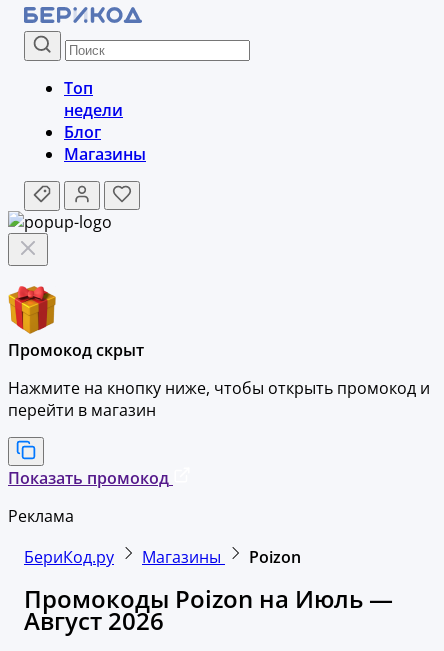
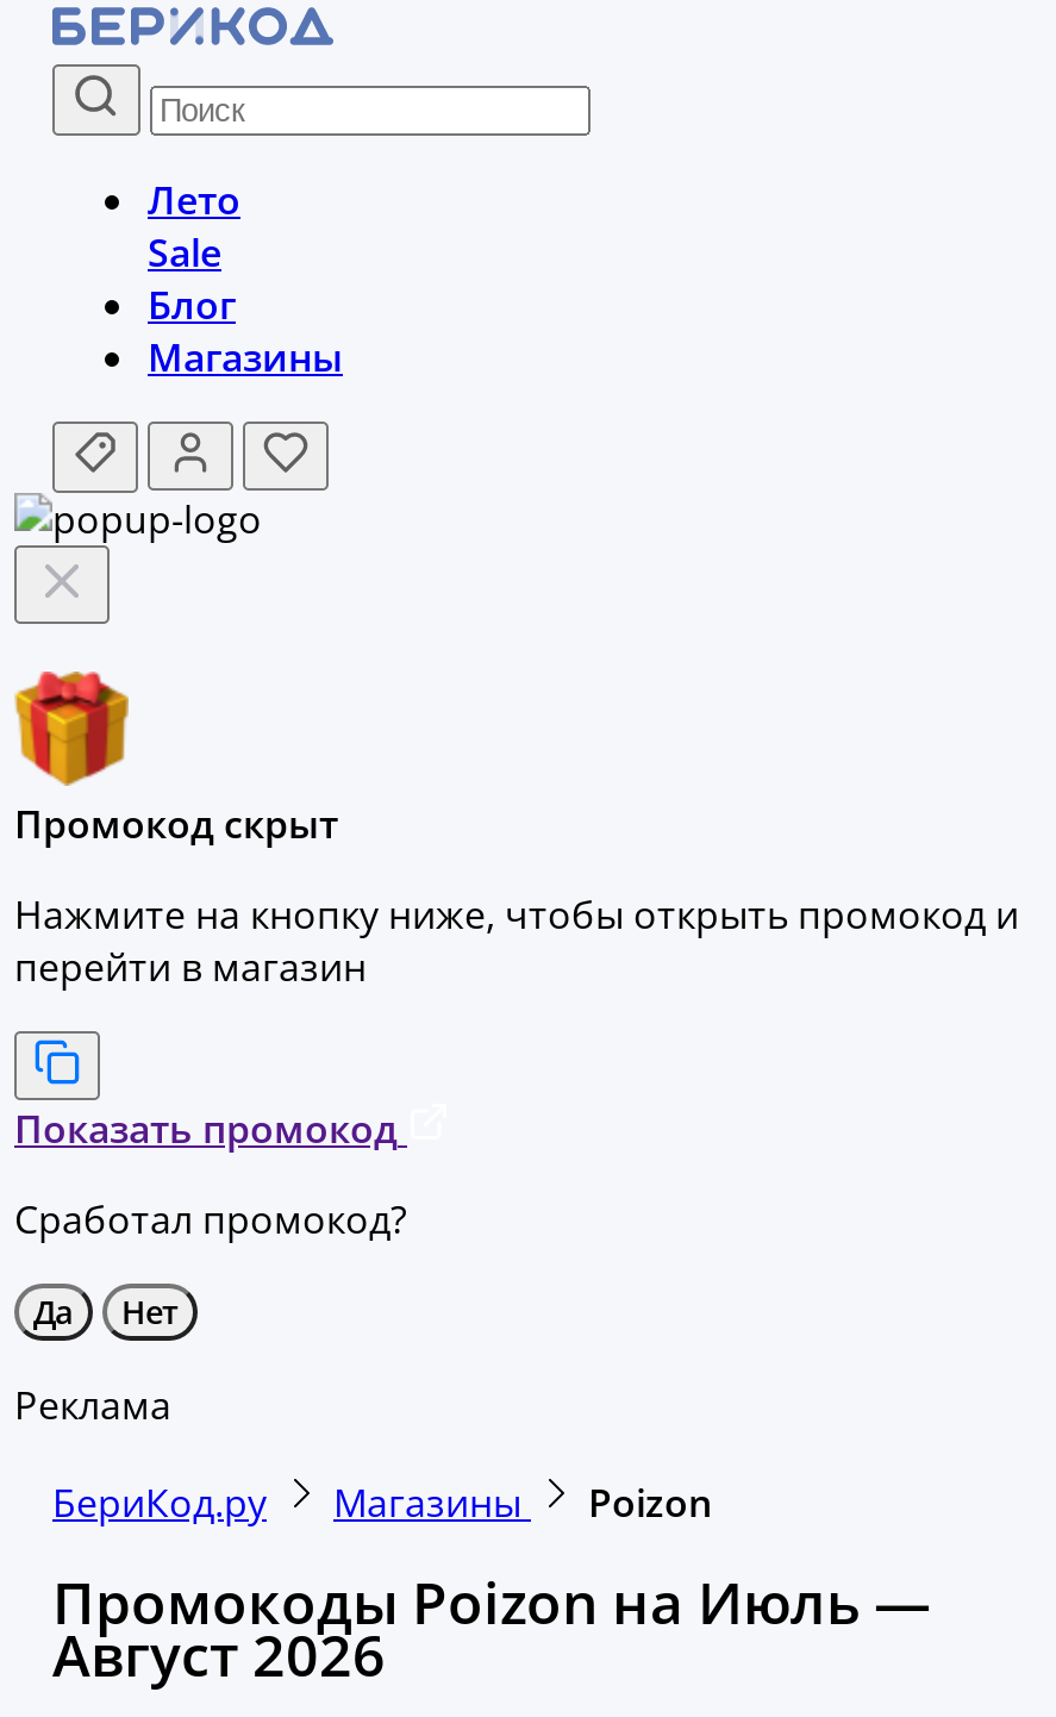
- Топ
- недели
+ Лето
+ Sale

+ Сработал промокод?
+ Да
+ Нет
